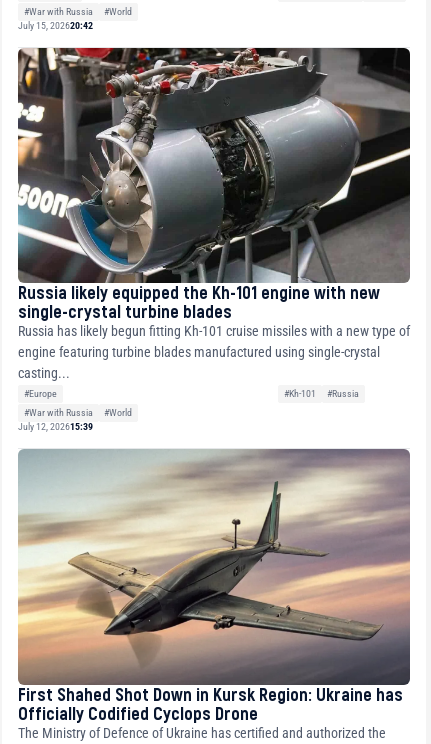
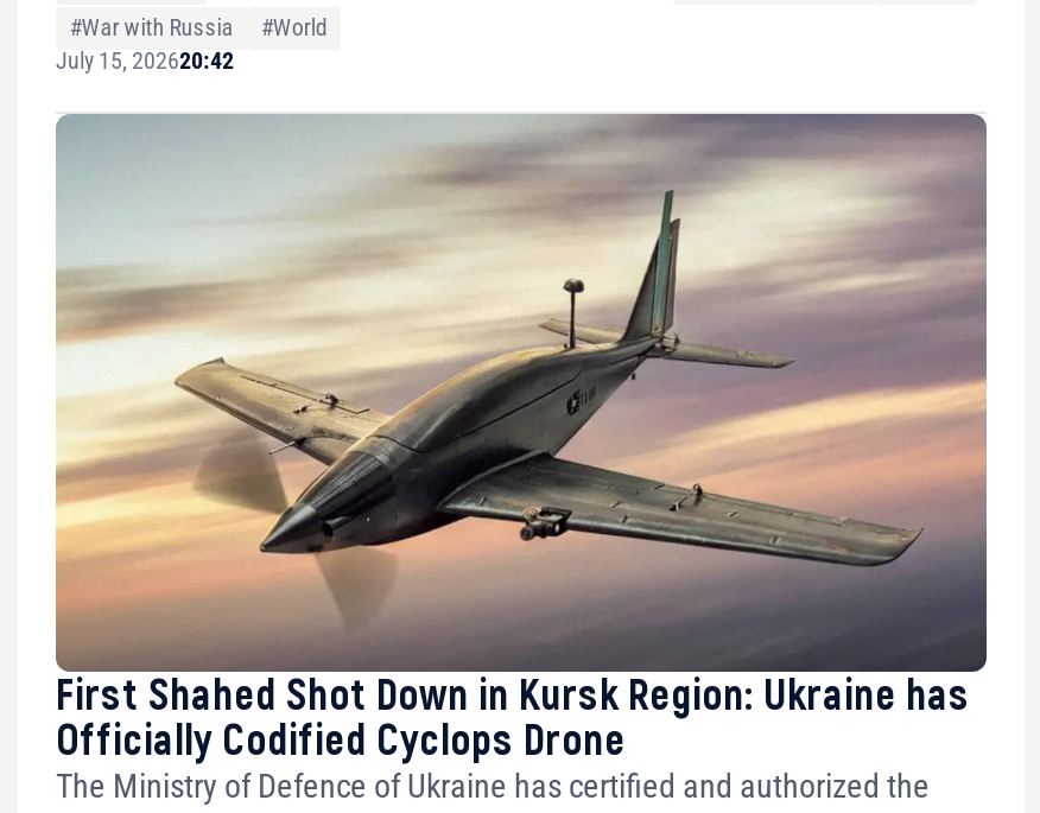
- [image]
- Russia likely equipped the Kh-101 engine with new
- single-crystal turbine blades
- Russia has likely begun fitting Kh-101 cruise missiles with a new type of
- engine featuring turbine blades manufactured using single-crystal
- casting...
- #Europe
- #Kh-101
- #Russia
- #War with Russia
- #World
- July 12, 2026 15:39
